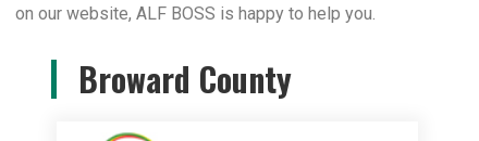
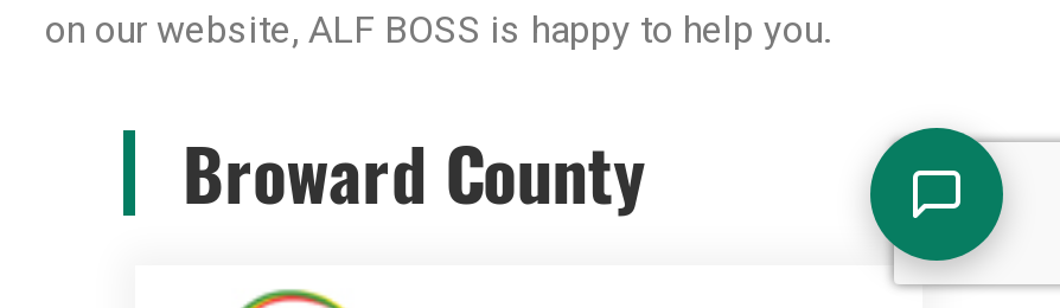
+ [image]
